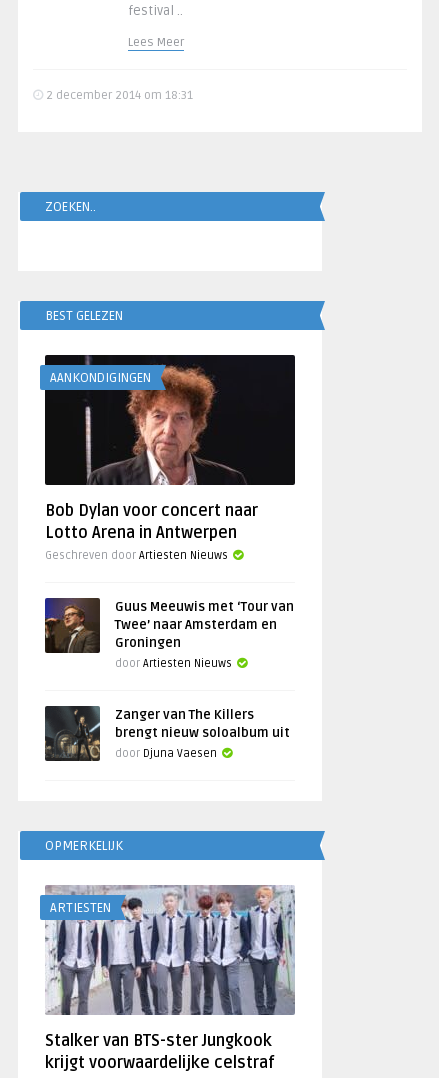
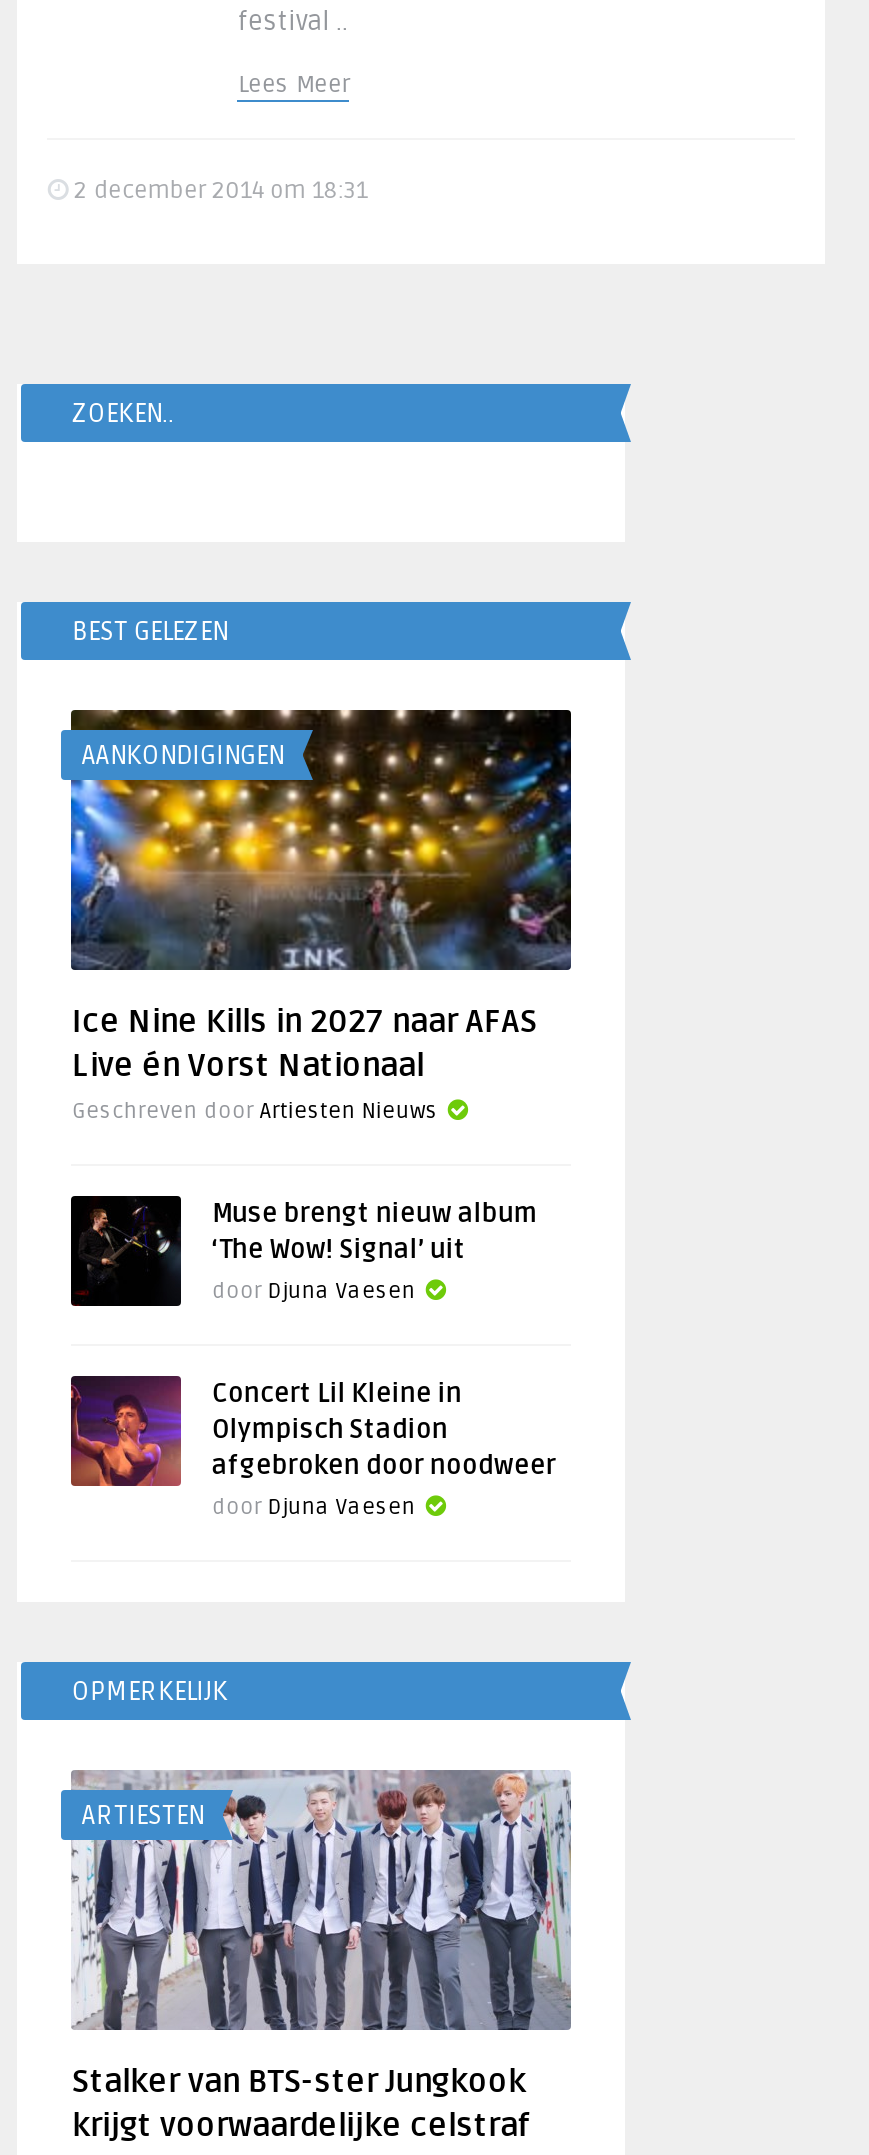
- [image]
- Bob Dylan voor concert naar
- Lotto Arena in Antwerpen
+ [image]
+ Ice Nine Kills in 2027 naar AFAS
+ Live én Vorst Nationaal

- [image]
- Guus Meeuwis met ‘Tour van
- Twee’ naar Amsterdam en
- Groningen
- door Artiesten Nieuws
+ [image]
+ Muse brengt nieuw album
+ ‘The Wow! Signal’ uit
+ door Djuna Vaesen

- [image]
- Zanger van The Killers
- brengt nieuw soloalbum uit
+ [image]
+ Concert Lil Kleine in
+ Olympisch Stadion
+ afgebroken door noodweer
